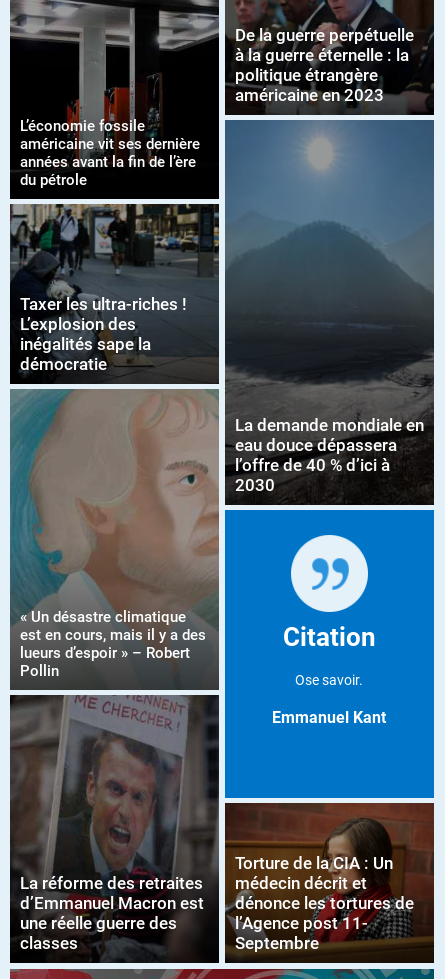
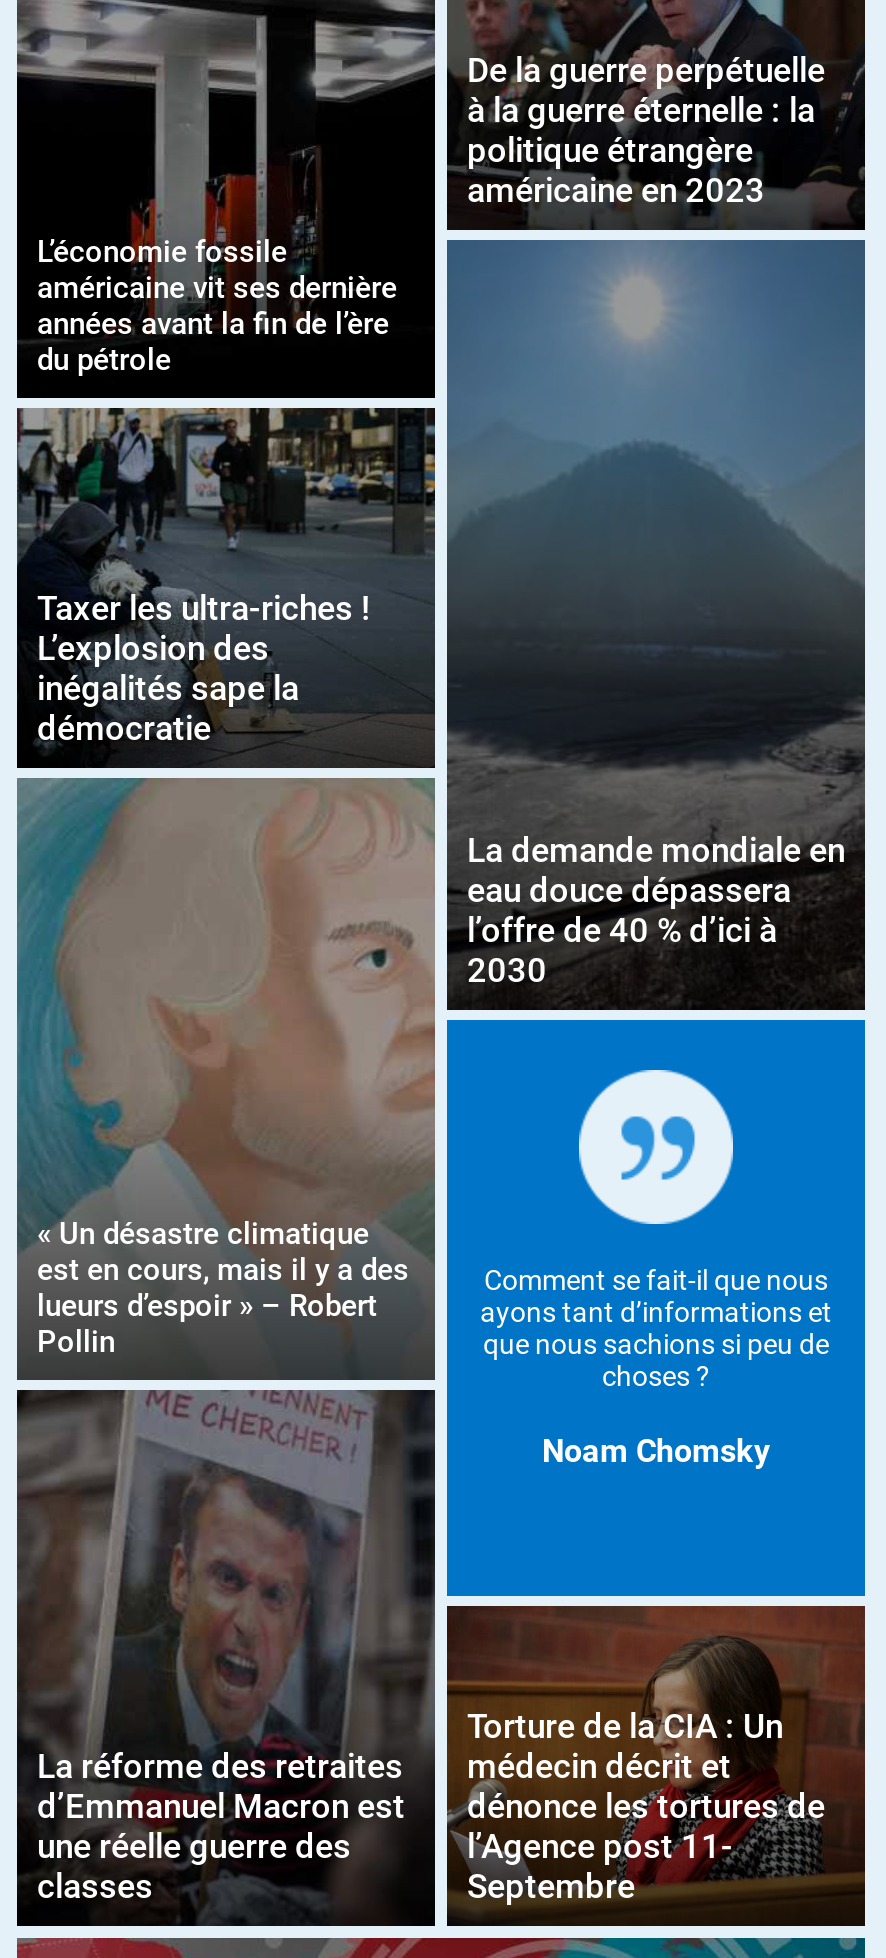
- Citation
- Ose savoir.
- Emmanuel Kant
+ Comment se fait-il que nous
+ ayons tant d’informations et
+ que nous sachions si peu de
+ choses ?
+ Noam Chomsky
